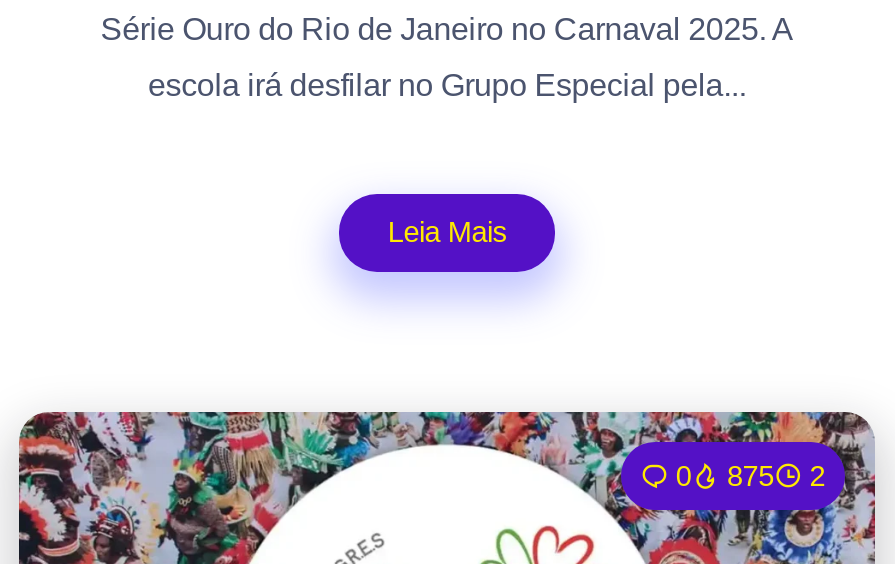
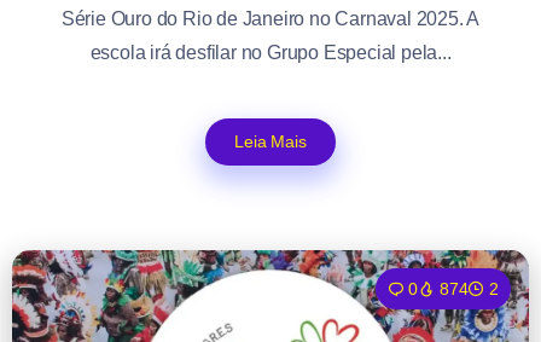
- 0 875 2
+ 0 874 2
